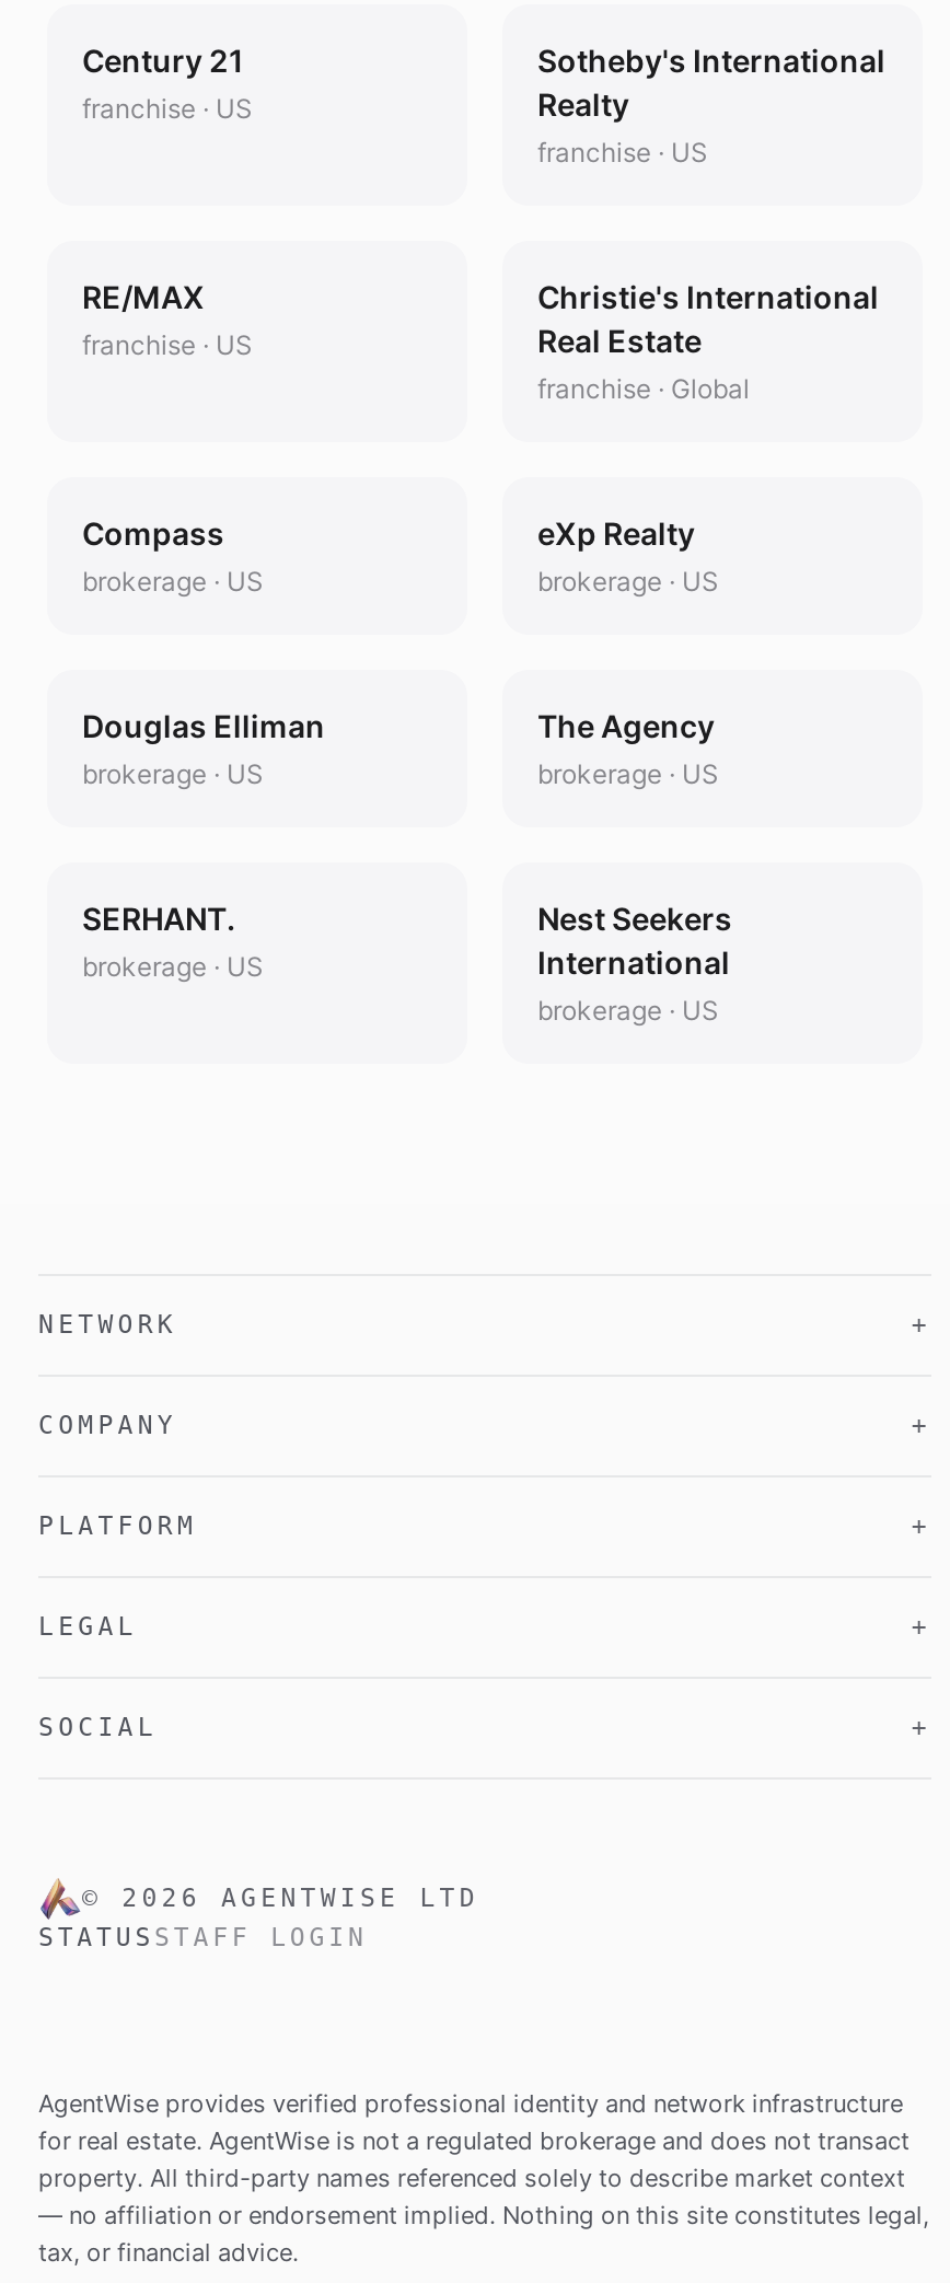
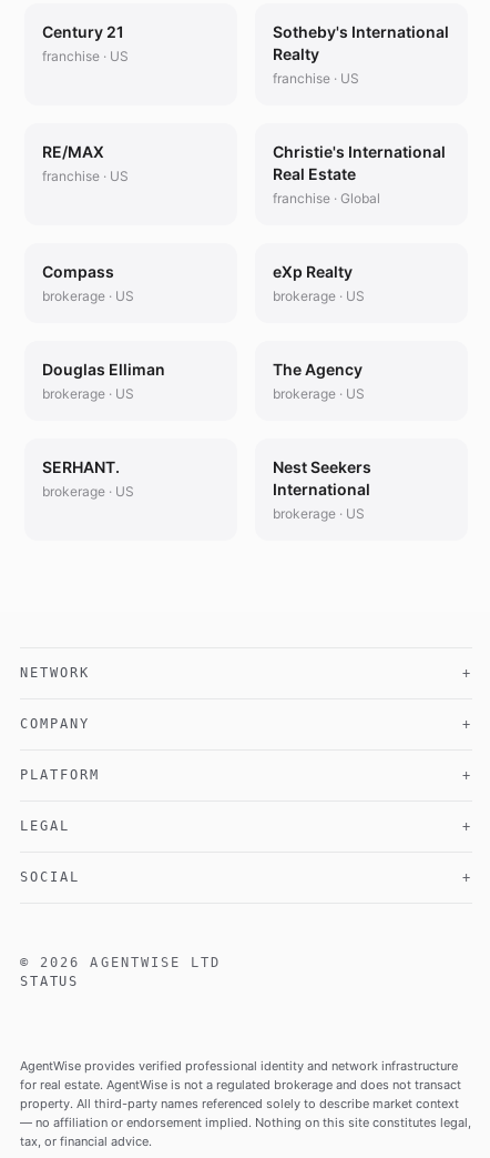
- STATUS STAFF LOGIN
+ STATUS
